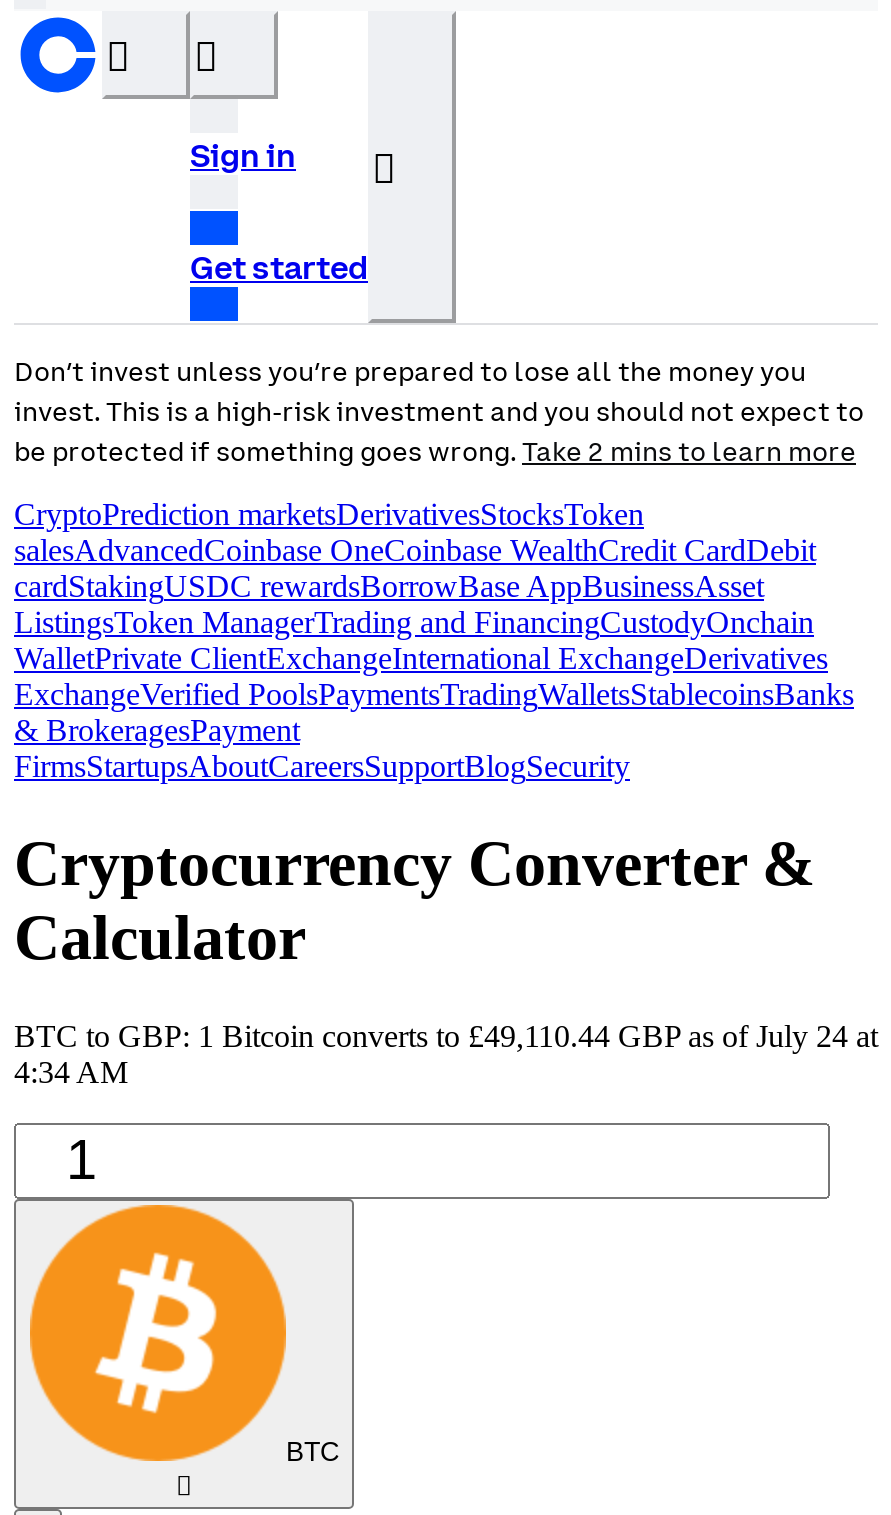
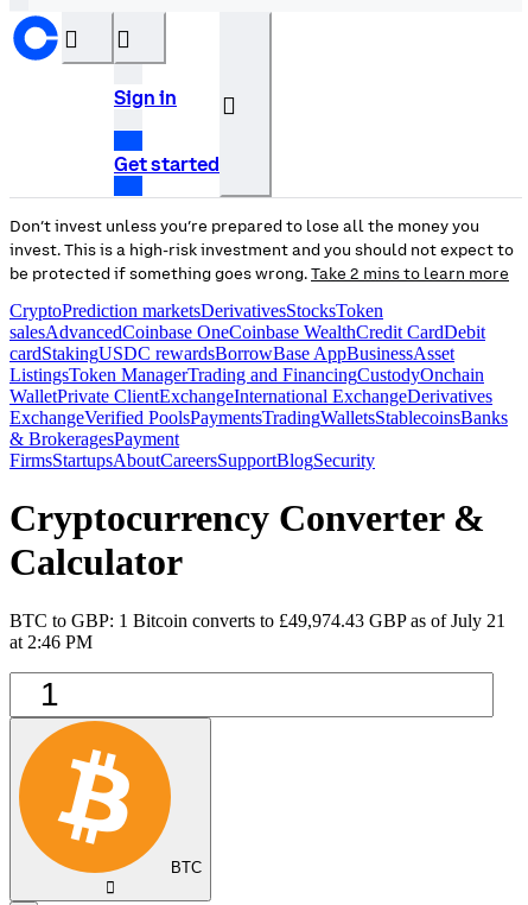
- BTC to GBP: 1 Bitcoin converts to £49,110.44 GBP as of July 24 at
- 4:34 AM
+ BTC to GBP: 1 Bitcoin converts to £49,974.43 GBP as of July 21
+ at 2:46 PM
